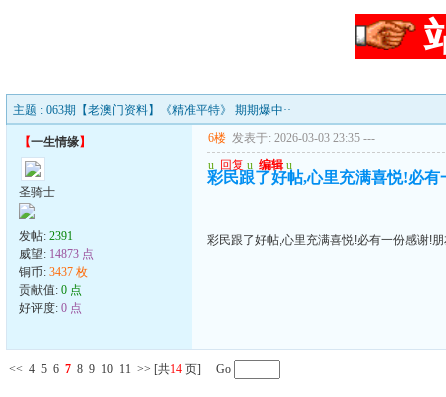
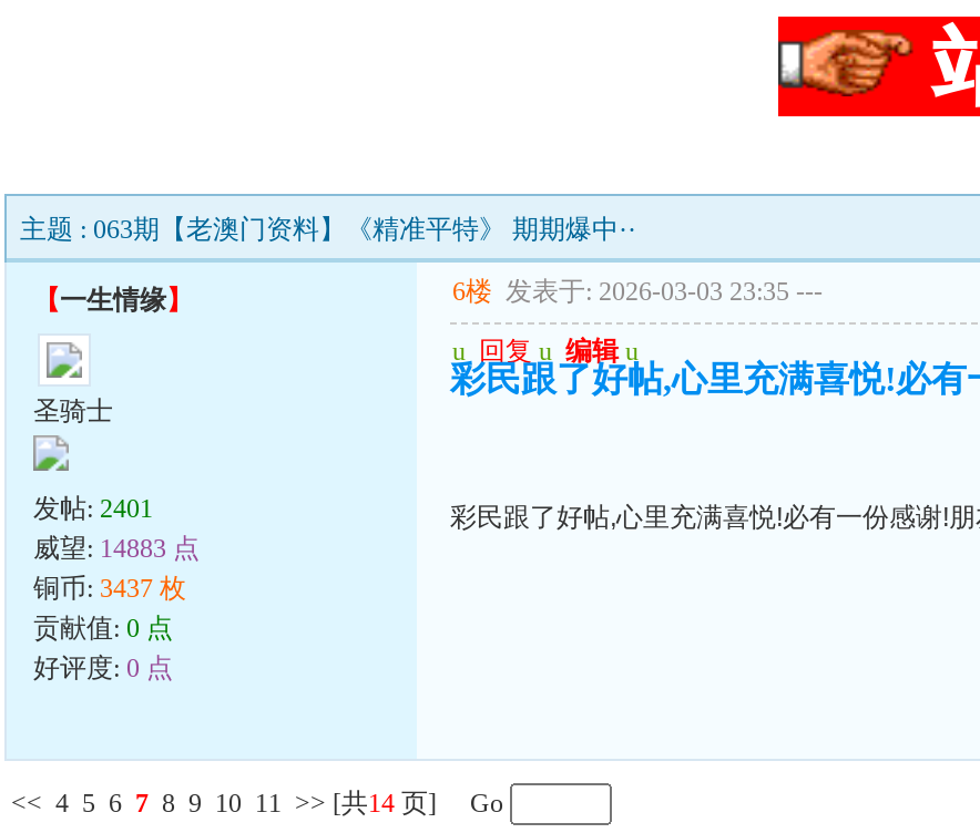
- 发帖: 2391
+ 发帖: 2401

- 威望: 14873 点
+ 威望: 14883 点
